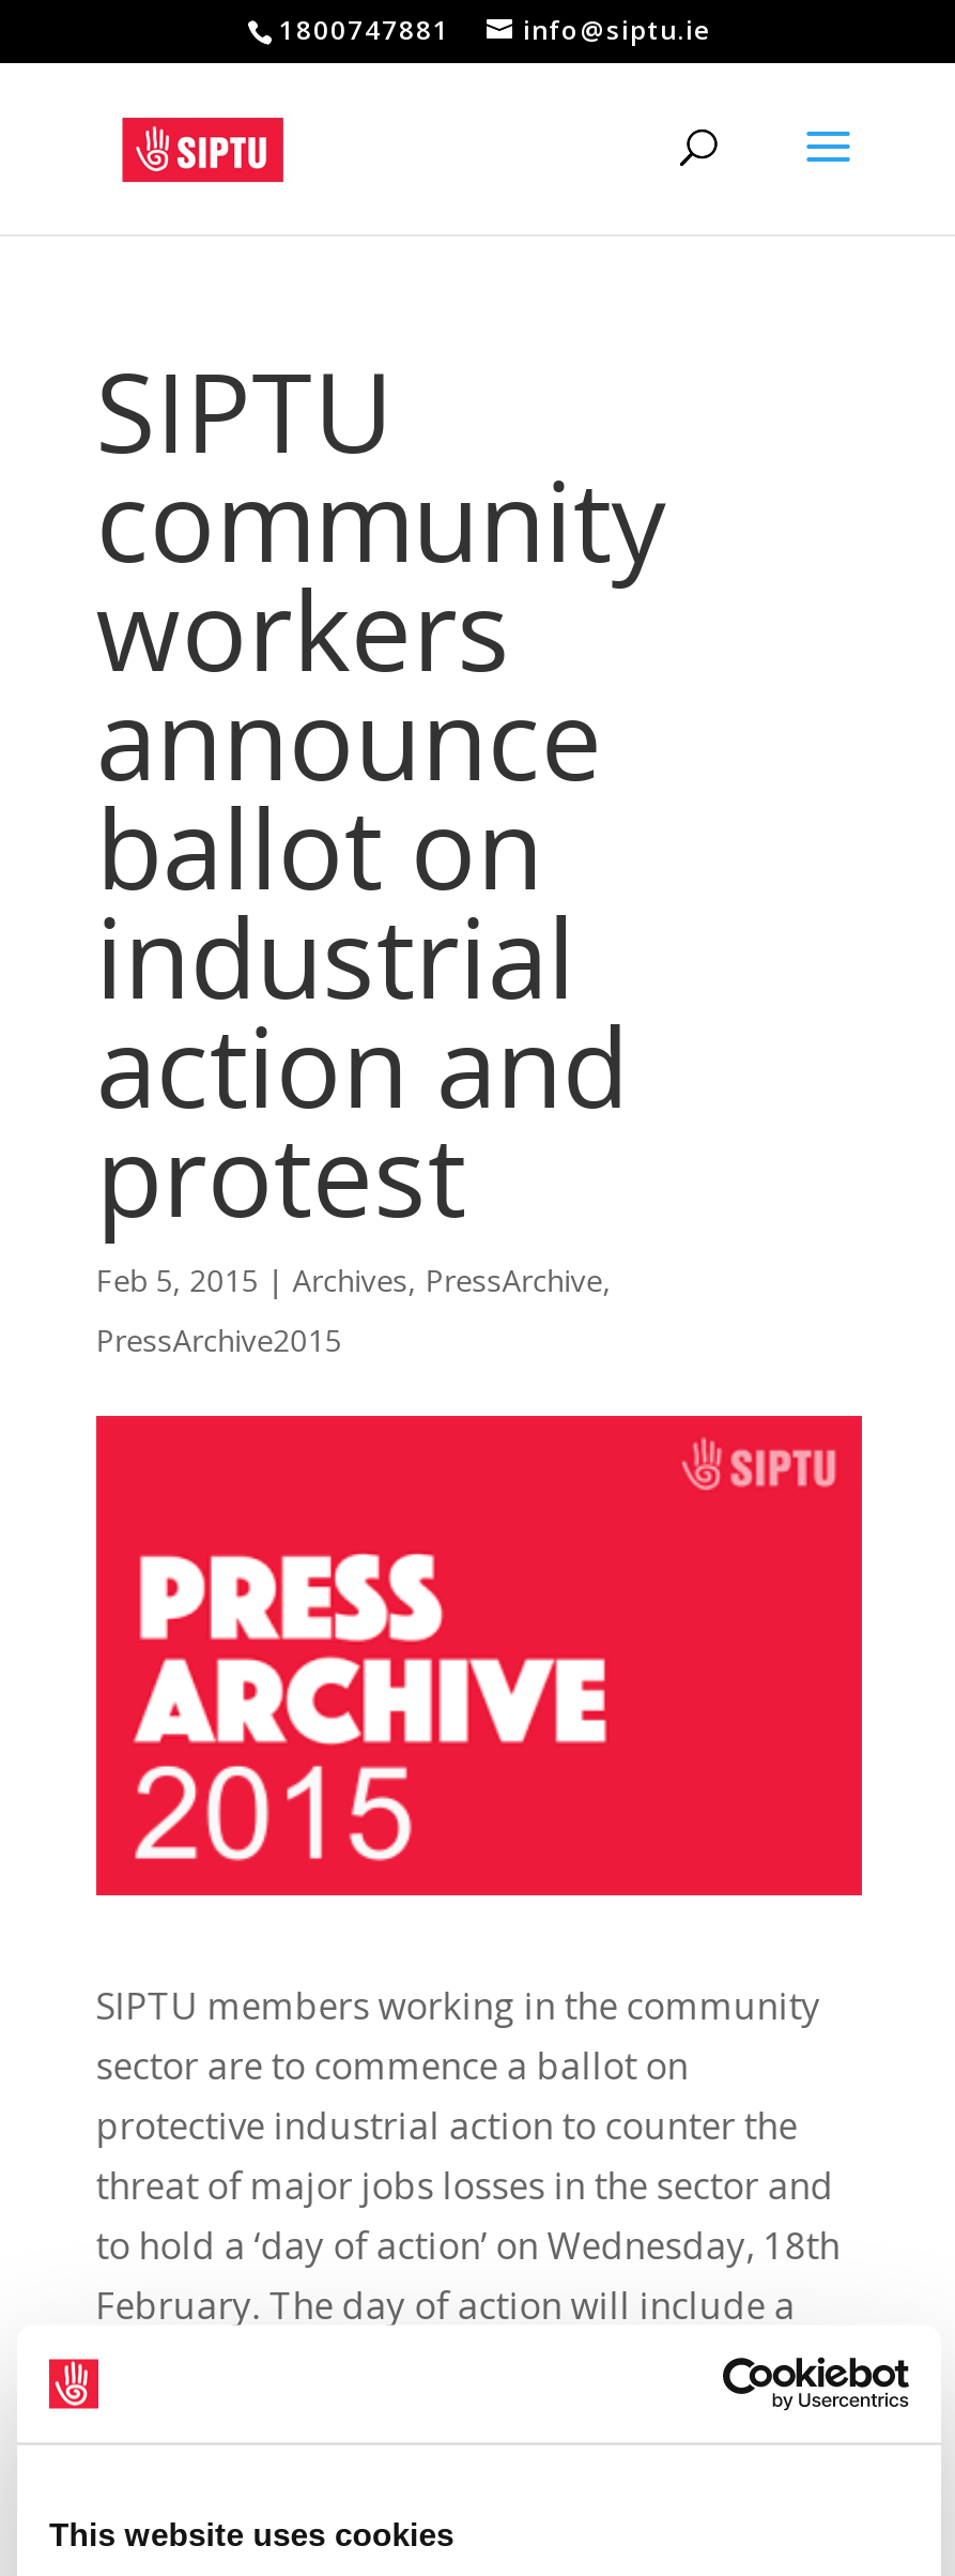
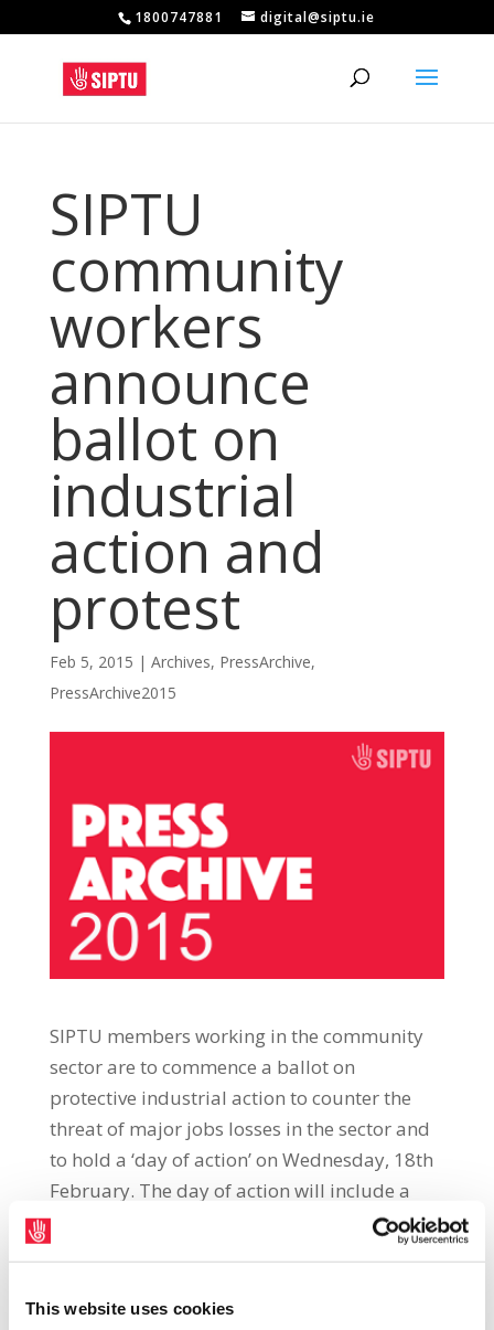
- info@siptu.ie
+ digital@siptu.ie
